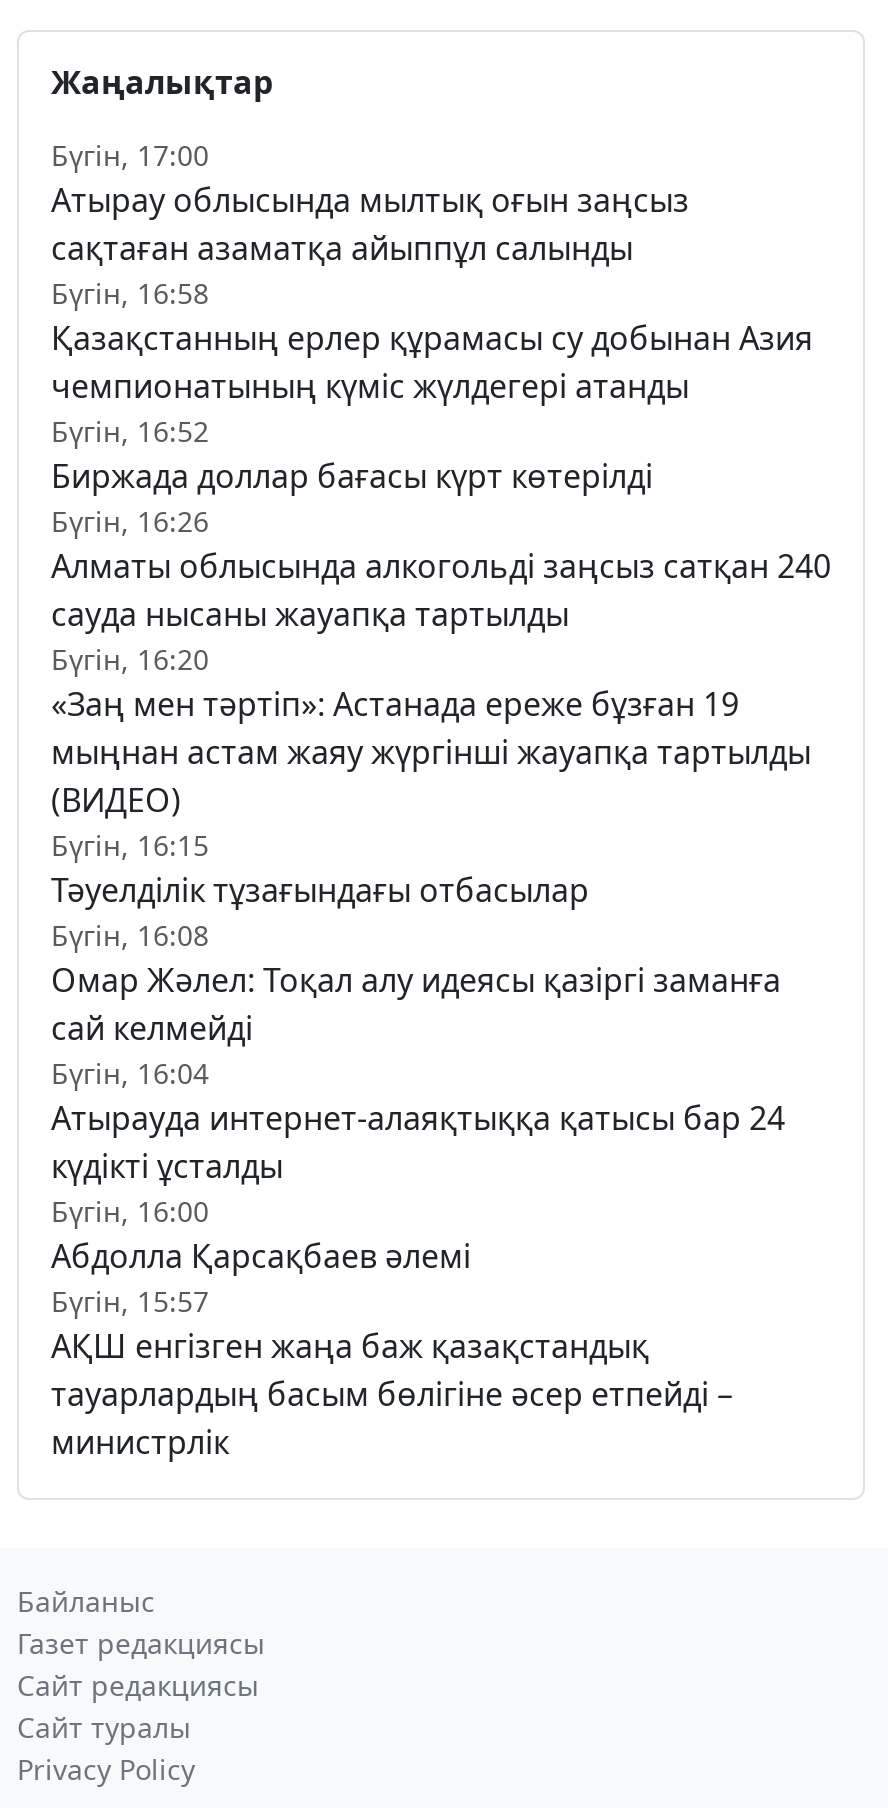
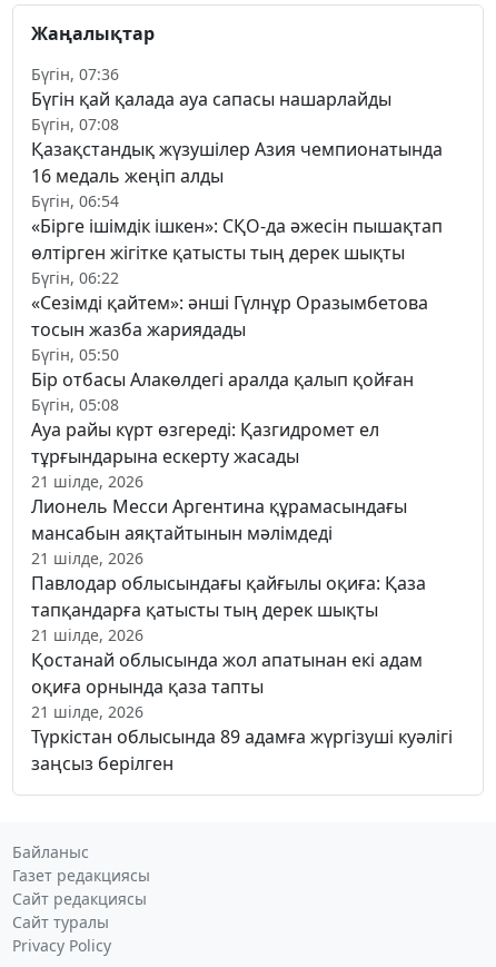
- Бүгін, 17:00
- Атырау облысында мылтық оғын заңсыз
- сақтаған азаматқа айыппұл салынды
- Бүгін, 16:58
- Қазақстанның ерлер құрамасы су добынан Азия
- чемпионатының күміс жүлдегері атанды
- Бүгін, 16:52
- Биржада доллар бағасы күрт көтерілді
- Бүгін, 16:26
- Алматы облысында алкогольді заңсыз сатқан 240
- сауда нысаны жауапқа тартылды
- Бүгін, 16:20
- «Заң мен тәртіп»: Астанада ереже бұзған 19
- мыңнан астам жаяу жүргінші жауапқа тартылды
- (ВИДЕО)
- Бүгін, 16:15
- Тәуелділік тұзағындағы отбасылар
- Бүгін, 16:08
- Омар Жәлел: Тоқал алу идеясы қазіргі заманға
- сай келмейді
- Бүгін, 16:04
- Атырауда интернет-алаяқтыққа қатысы бар 24
- күдікті ұсталды
- Бүгін, 16:00
- Абдолла Қарсақбаев әлемі
- Бүгін, 15:57
- АҚШ енгізген жаңа баж қазақстандық
- тауарлардың басым бөлігіне әсер етпейді –
- министрлік
+ Бүгін, 07:36
+ Бүгін қай қалада ауа сапасы нашарлайды
+ Бүгін, 07:08
+ Қазақстандық жүзушілер Азия чемпионатында
+ 16 медаль жеңіп алды
+ Бүгін, 06:54
+ «Бірге ішімдік ішкен»: СҚО-да әжесін пышақтап
+ өлтірген жігітке қатысты тың дерек шықты
+ Бүгін, 06:22
+ «Сезімді қайтем»: әнші Гүлнұр Оразымбетова
+ тосын жазба жариядады
+ Бүгін, 05:50
+ Бір отбасы Алакөлдегі аралда қалып қойған
+ Бүгін, 05:08
+ Ауа райы күрт өзгереді: Қазгидромет ел
+ тұрғындарына ескерту жасады
+ 21 шілде, 2026
+ Лионель Месси Аргентина құрамасындағы
+ мансабын аяқтайтынын мәлімдеді
+ 21 шілде, 2026
+ Павлодар облысындағы қайғылы оқиға: Қаза
+ тапқандарға қатысты тың дерек шықты
+ 21 шілде, 2026
+ Қостанай облысында жол апатынан екі адам
+ оқиға орнында қаза тапты
+ 21 шілде, 2026
+ Түркістан облысында 89 адамға жүргізуші куәлігі
+ заңсыз берілген
